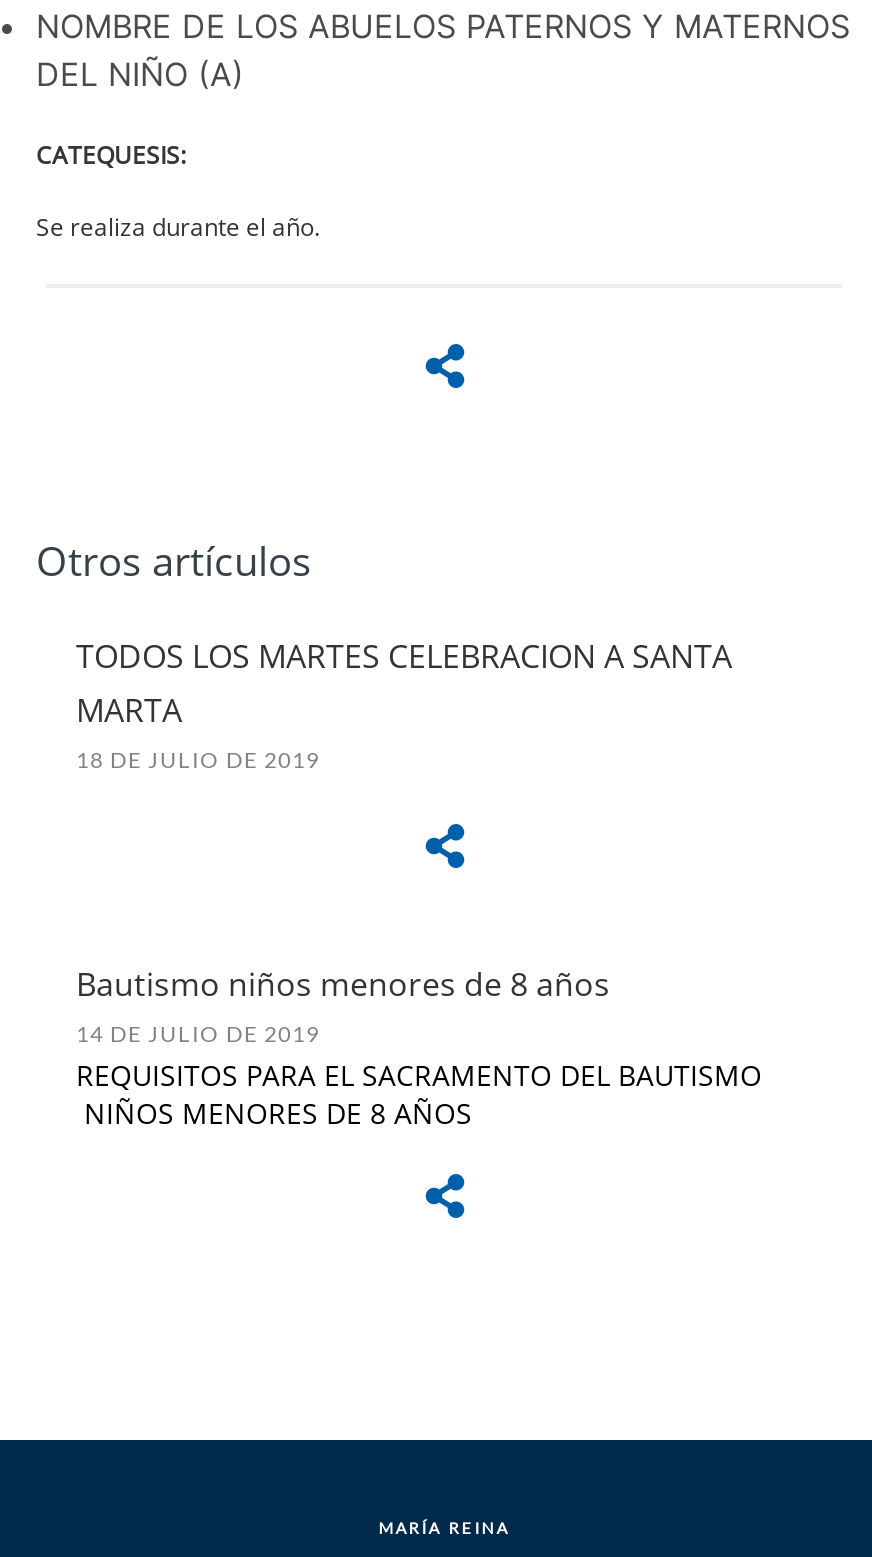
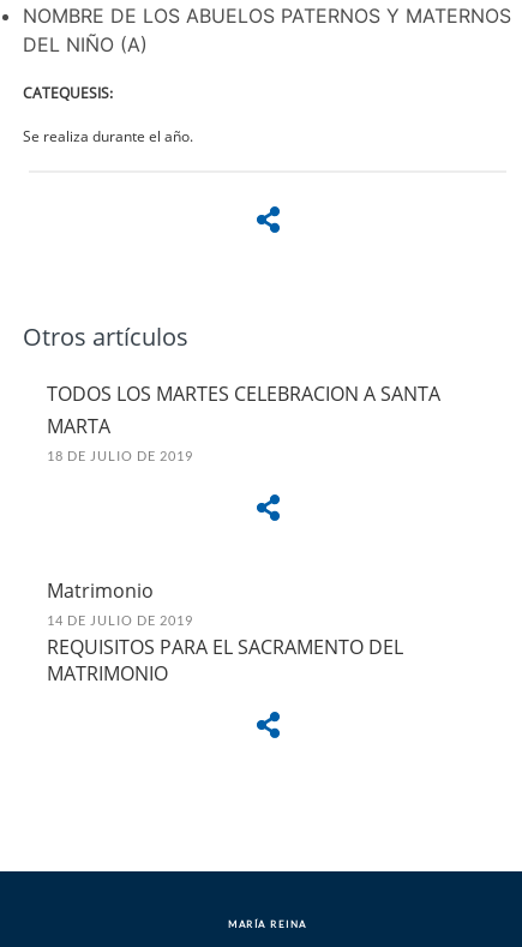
- Bautismo niños menores de 8 años
+ Matrimonio

- REQUISITOS PARA EL SACRAMENTO DEL BAUTISMO
- NIÑOS MENORES DE 8 AÑOS
+ REQUISITOS PARA EL SACRAMENTO DEL
+ MATRIMONIO
